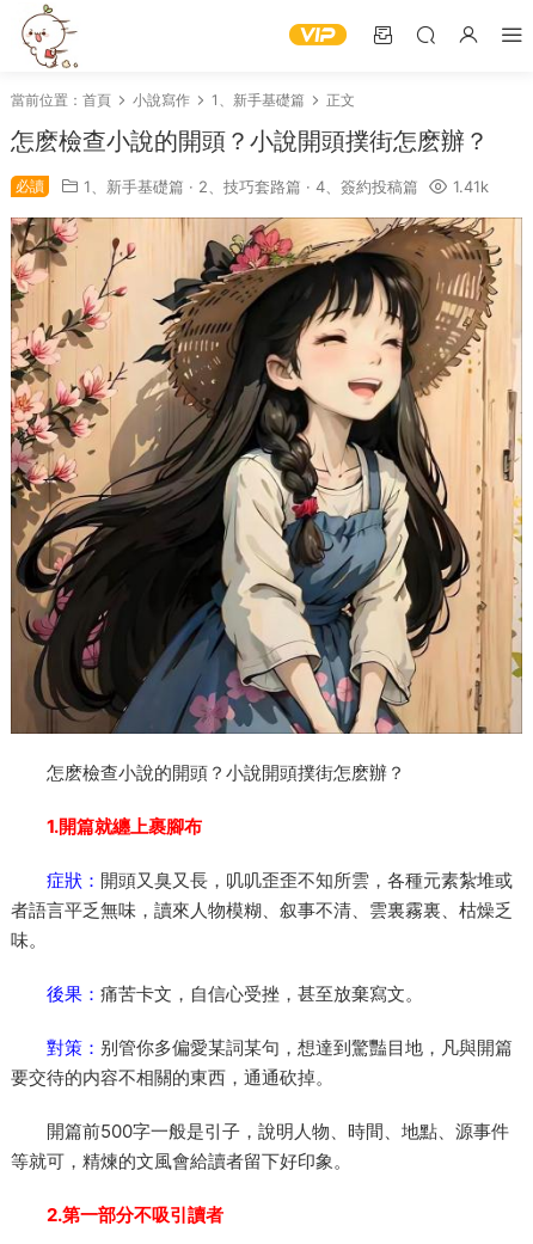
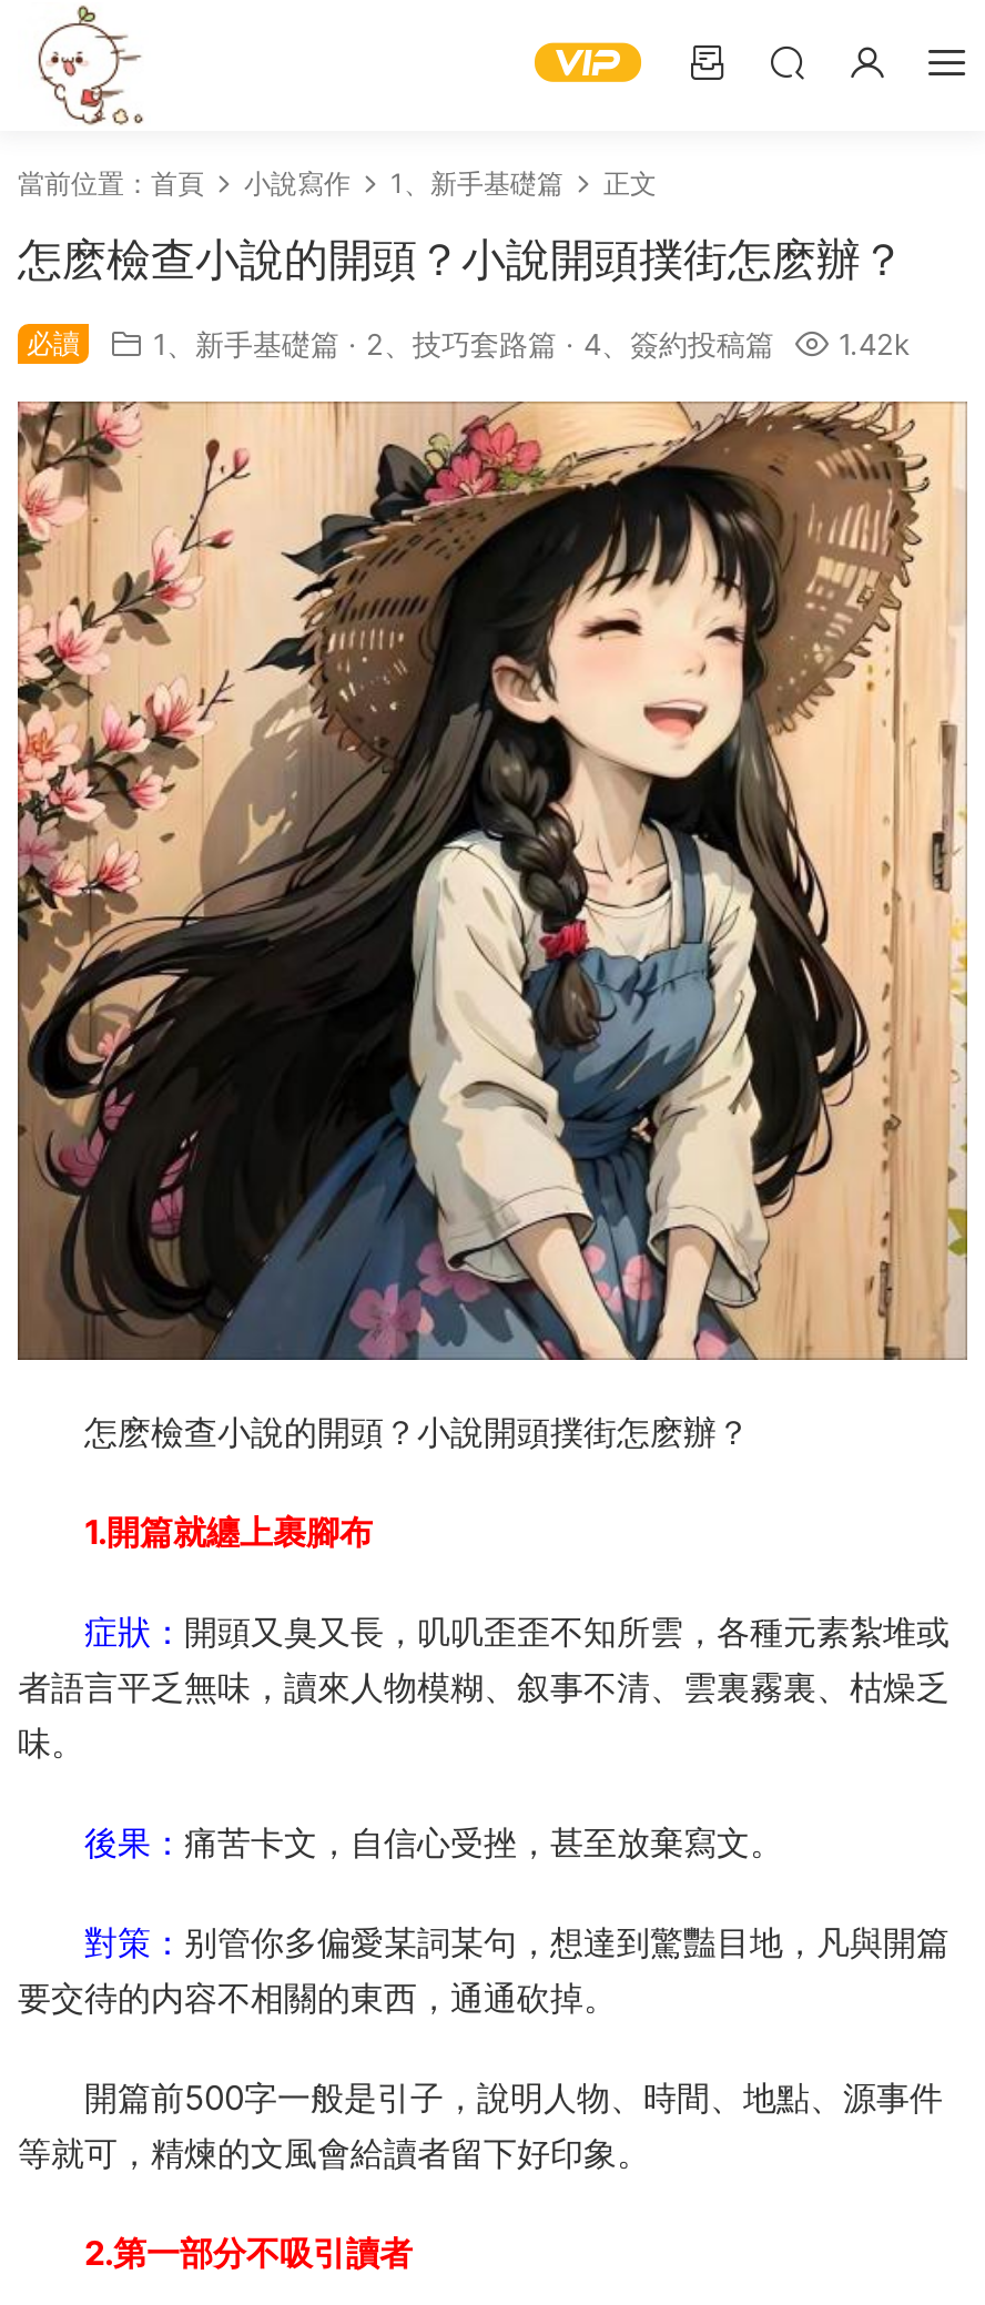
- 1、新手基礎篇· 2、技巧套路篇· 4、簽約投稿篇 1.41k
+ 1、新手基礎篇· 2、技巧套路篇· 4、簽約投稿篇 1.42k
